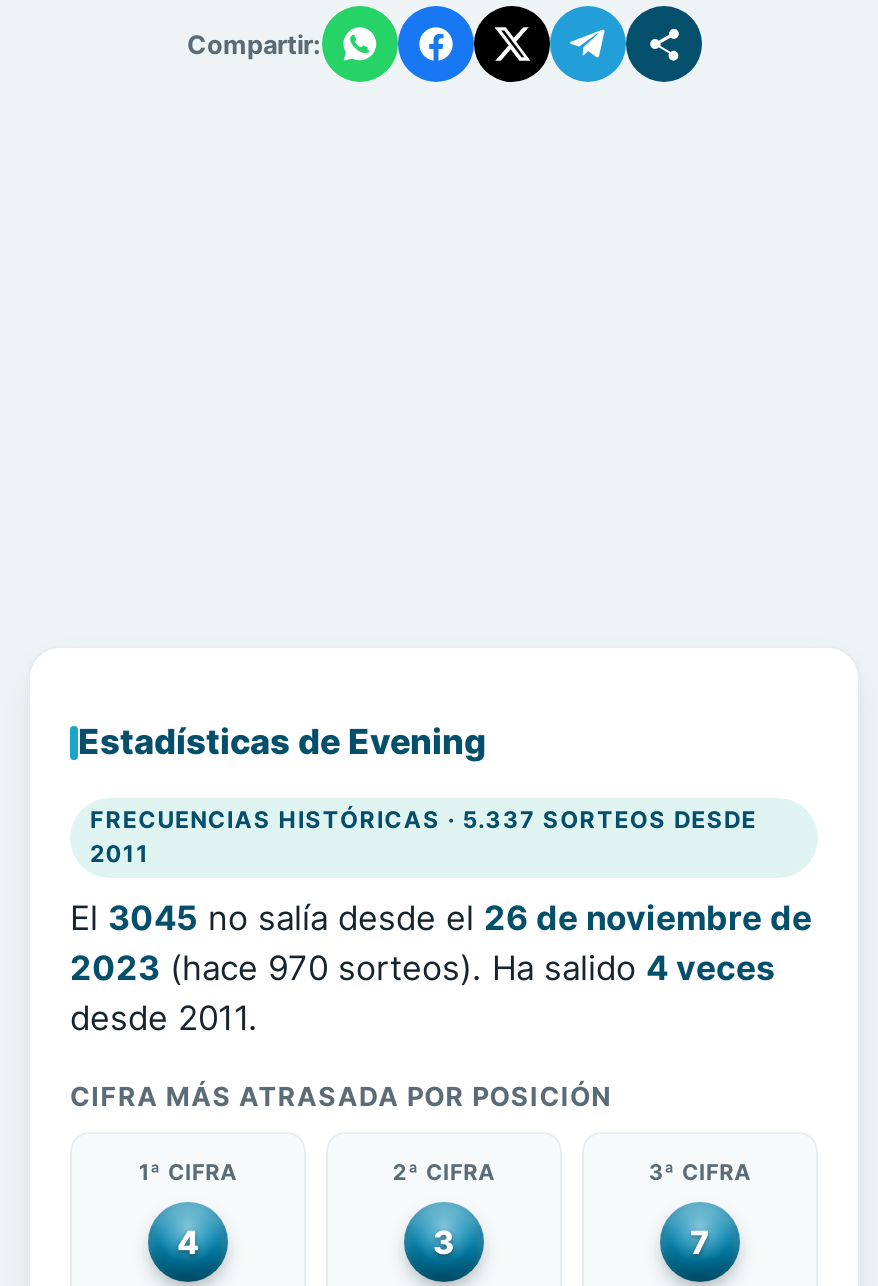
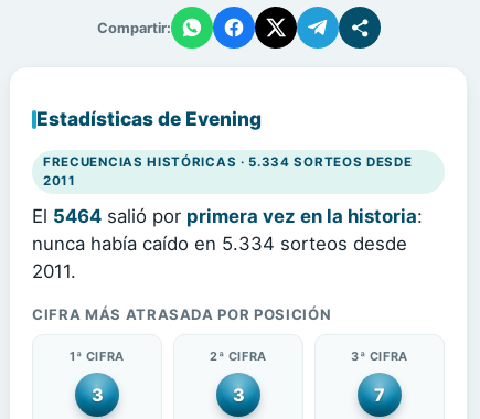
- FRECUENCIAS HISTÓRICAS · 5.337 SORTEOS DESDE
+ FRECUENCIAS HISTÓRICAS · 5.334 SORTEOS DESDE

- El 3045 no salía desde el 26 de noviembre de
- 2023 (hace 970 sorteos). Ha salido 4 veces
- desde 2011.
+ El 5464 salió por primera vez en la historia:
+ nunca había caído en 5.334 sorteos desde
+ 2011.

- 4
+ 3
